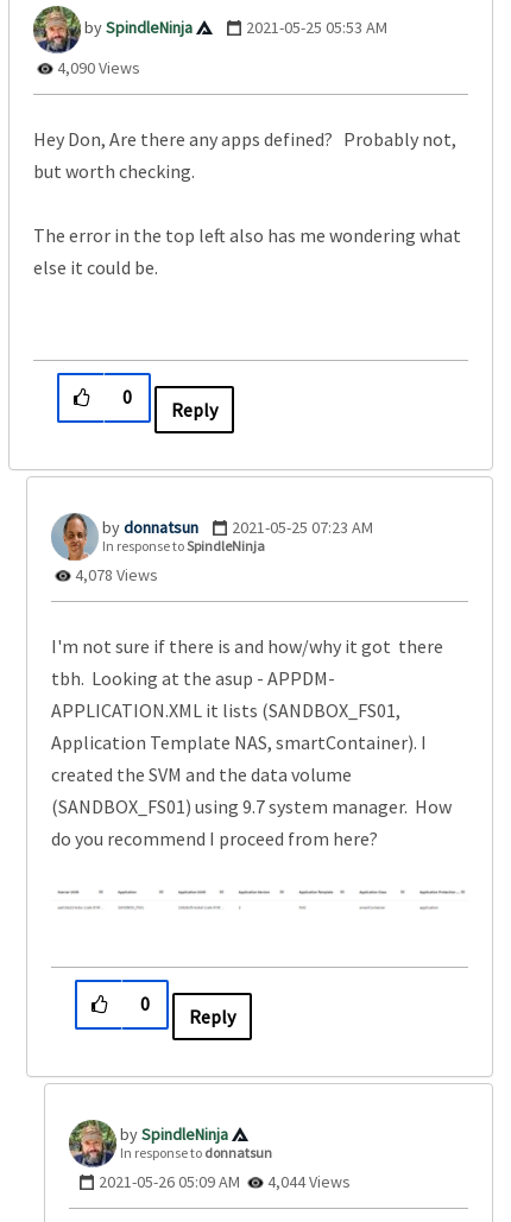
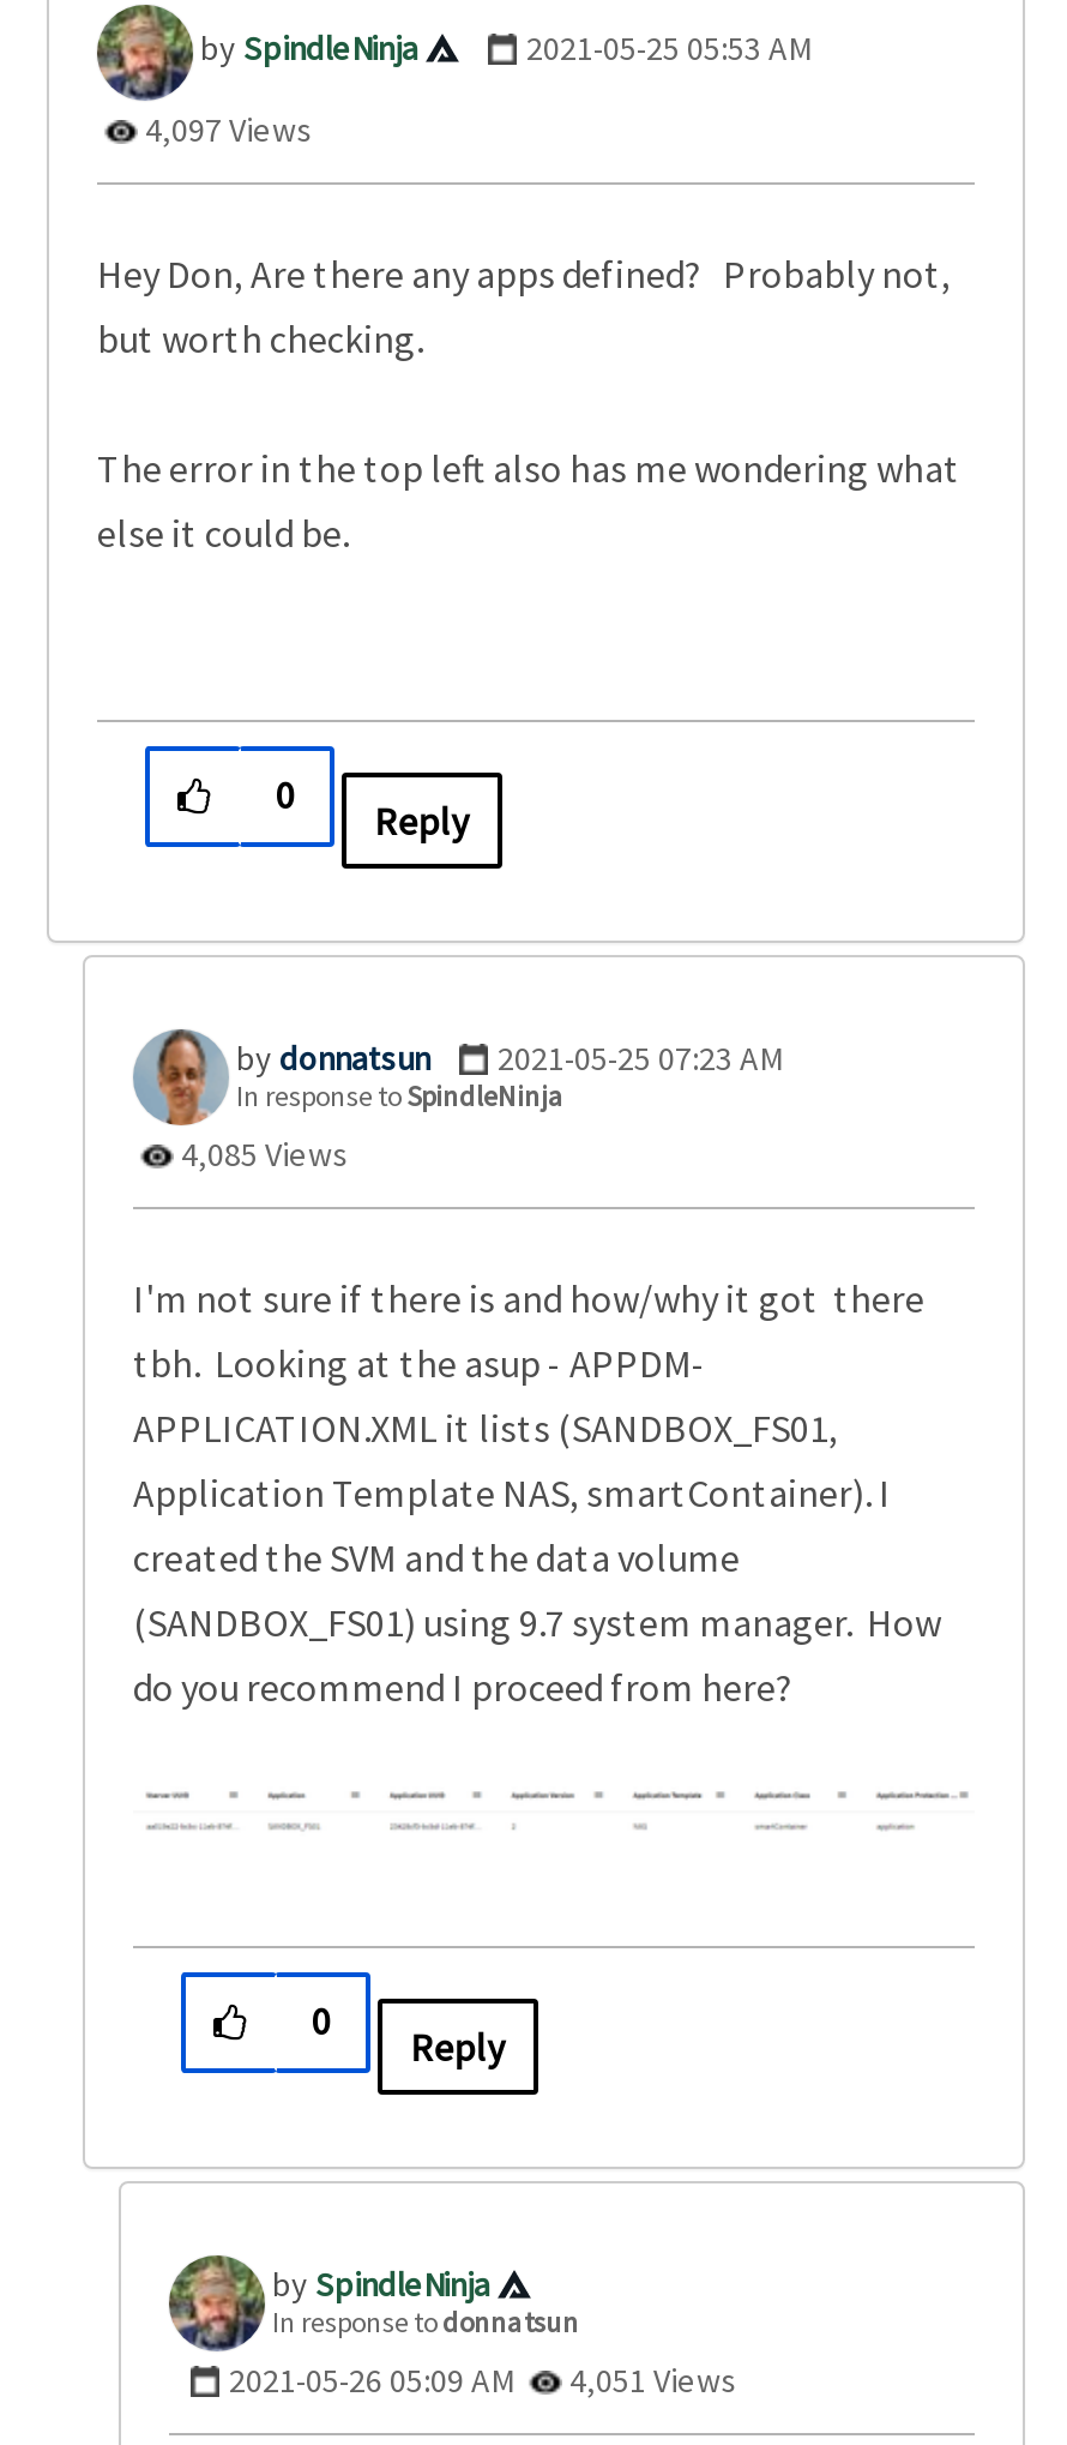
- 4,090 Views
+ 4,097 Views

- 4,078 Views
+ 4,085 Views

- 2021-05-26 05:09 AM 4,044 Views
+ 2021-05-26 05:09 AM 4,051 Views
